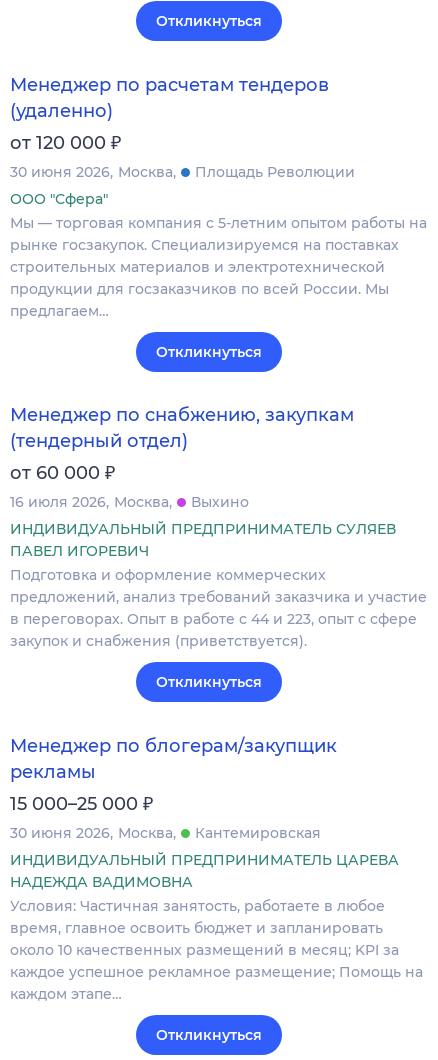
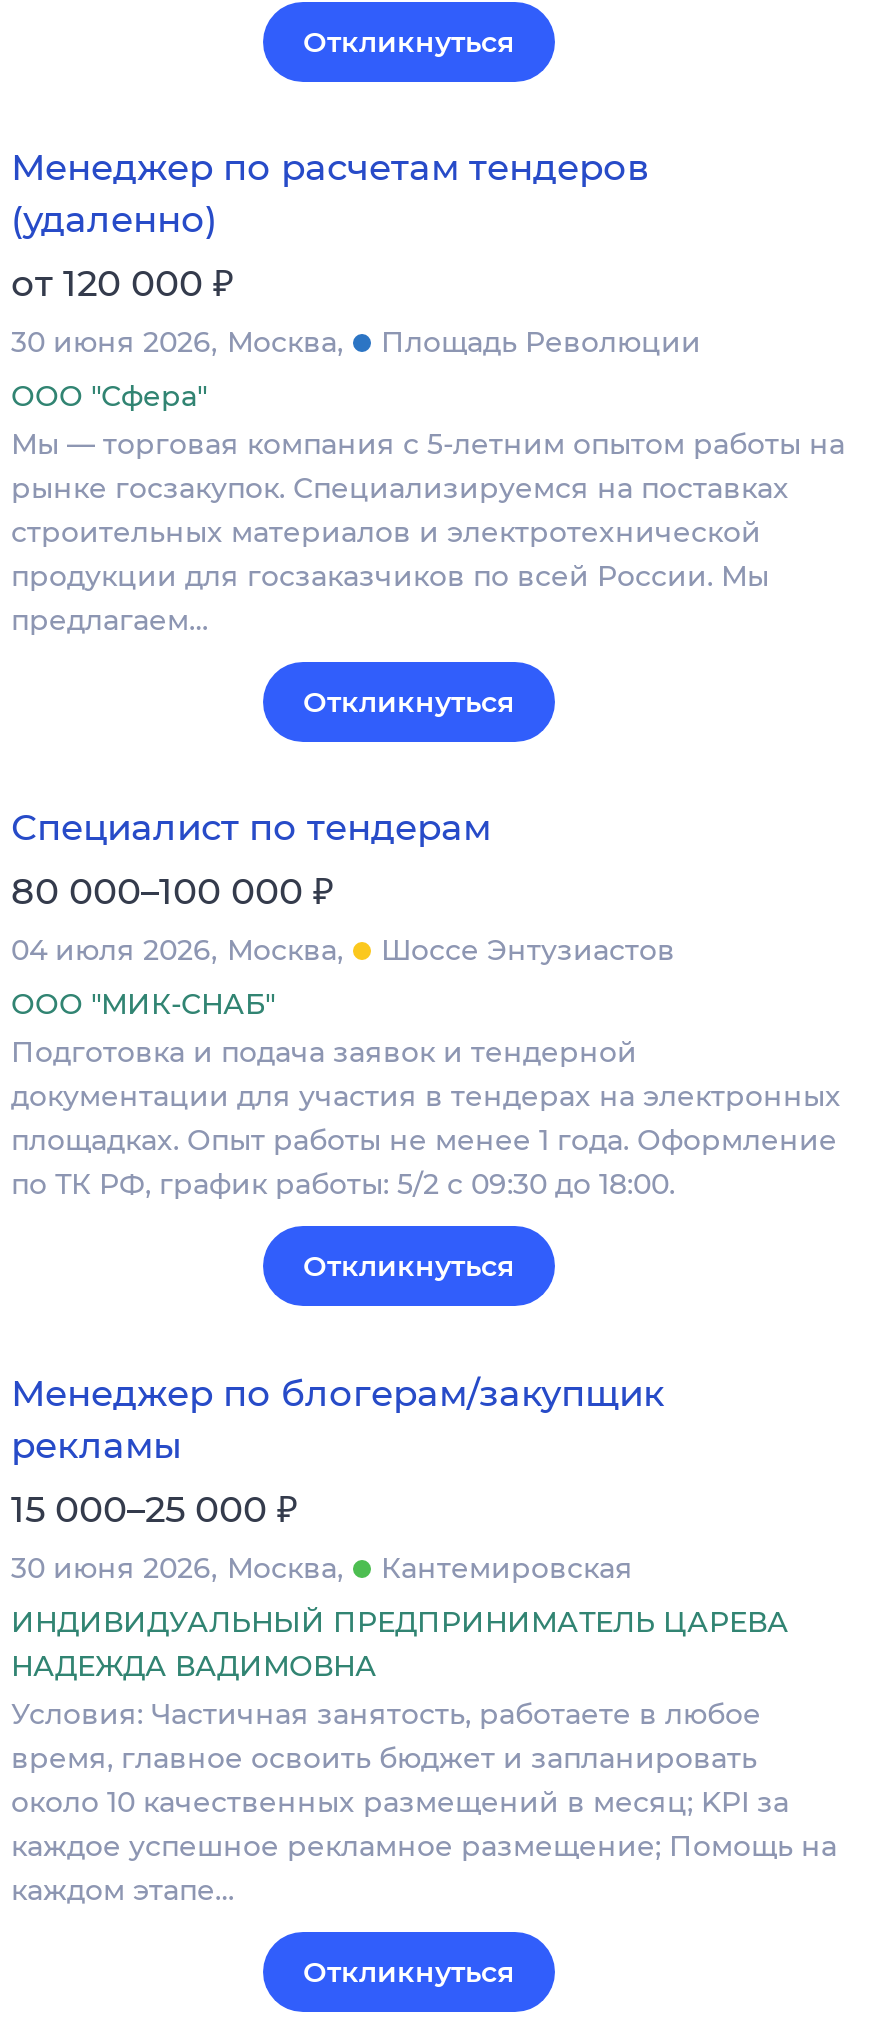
- Менеджер по снабжению, закупкам
- (тендерный отдел)
- от 60 000 ₽
- 16 июля 2026 Москва
- Выхино
+ Специалист по тендерам
+ 80 000–100 000 ₽
+ 04 июля 2026 Москва
+ Шоссе Энтузиастов

- ИНДИВИДУАЛЬНЫЙ ПРЕДПРИНИМАТЕЛЬ СУЛЯЕВ
- ПАВЕЛ ИГОРЕВИЧ
- Подготовка и оформление коммерческих
- предложений, анализ требований заказчика и участие
- в переговорах. Опыт в работе с 44 и 223, опыт с сфере
- закупок и снабжения (приветствуется).
+ ООО "МИК-СНАБ"
+ Подготовка и подача заявок и тендерной
+ документации для участия в тендерах на электронных
+ площадках. Опыт работы не менее 1 года. Оформление
+ по ТК РФ, график работы: 5/2 с 09:30 до 18:00.
